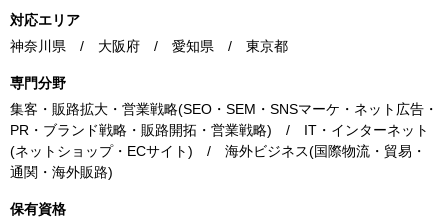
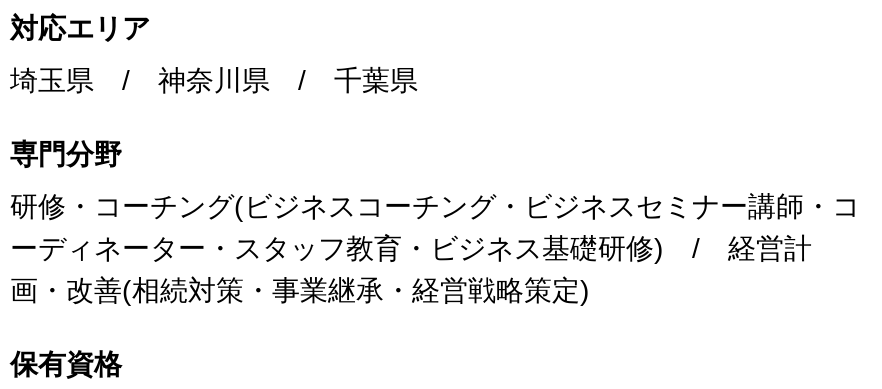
- 神奈川県 / 大阪府 / 愛知県 / 東京都
+ 埼玉県 / 神奈川県 / 千葉県

- 集客・販路拡大・営業戦略(SEO・SEM・SNSマーケ・ネット広告・
- PR・ブランド戦略・販路開拓・営業戦略) / IT・インターネット
- (ネットショップ・ECサイト) / 海外ビジネス(国際物流・貿易・
- 通関・海外販路)
+ 研修・コーチング(ビジネスコーチング・ビジネスセミナー講師・コ
+ ーディネーター・スタッフ教育・ビジネス基礎研修) / 経営計
+ 画・改善(相続対策・事業継承・経営戦略策定)
